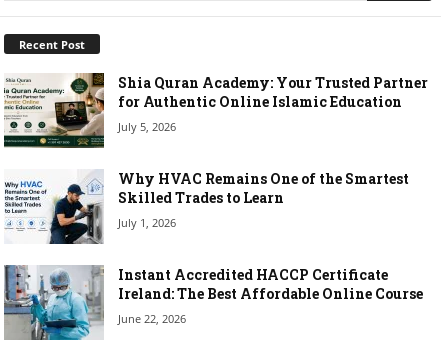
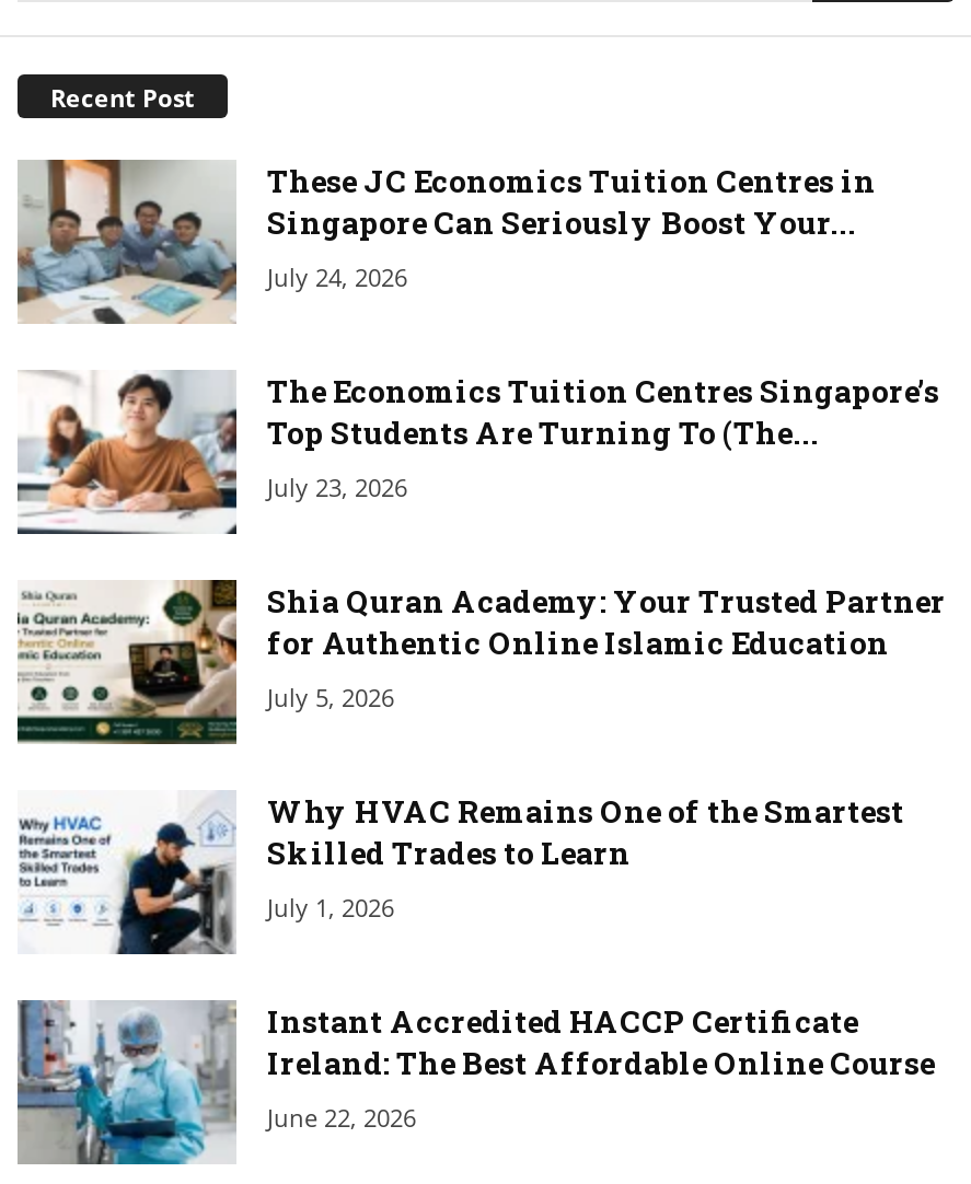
+ [image]
+ These JC Economics Tuition Centres in
+ Singapore Can Seriously Boost Your...
+ July 24, 2026
+ The Economics Tuition Centres Singapore’s
+ Top Students Are Turning To (The...
+ July 23, 2026

+ [image]
